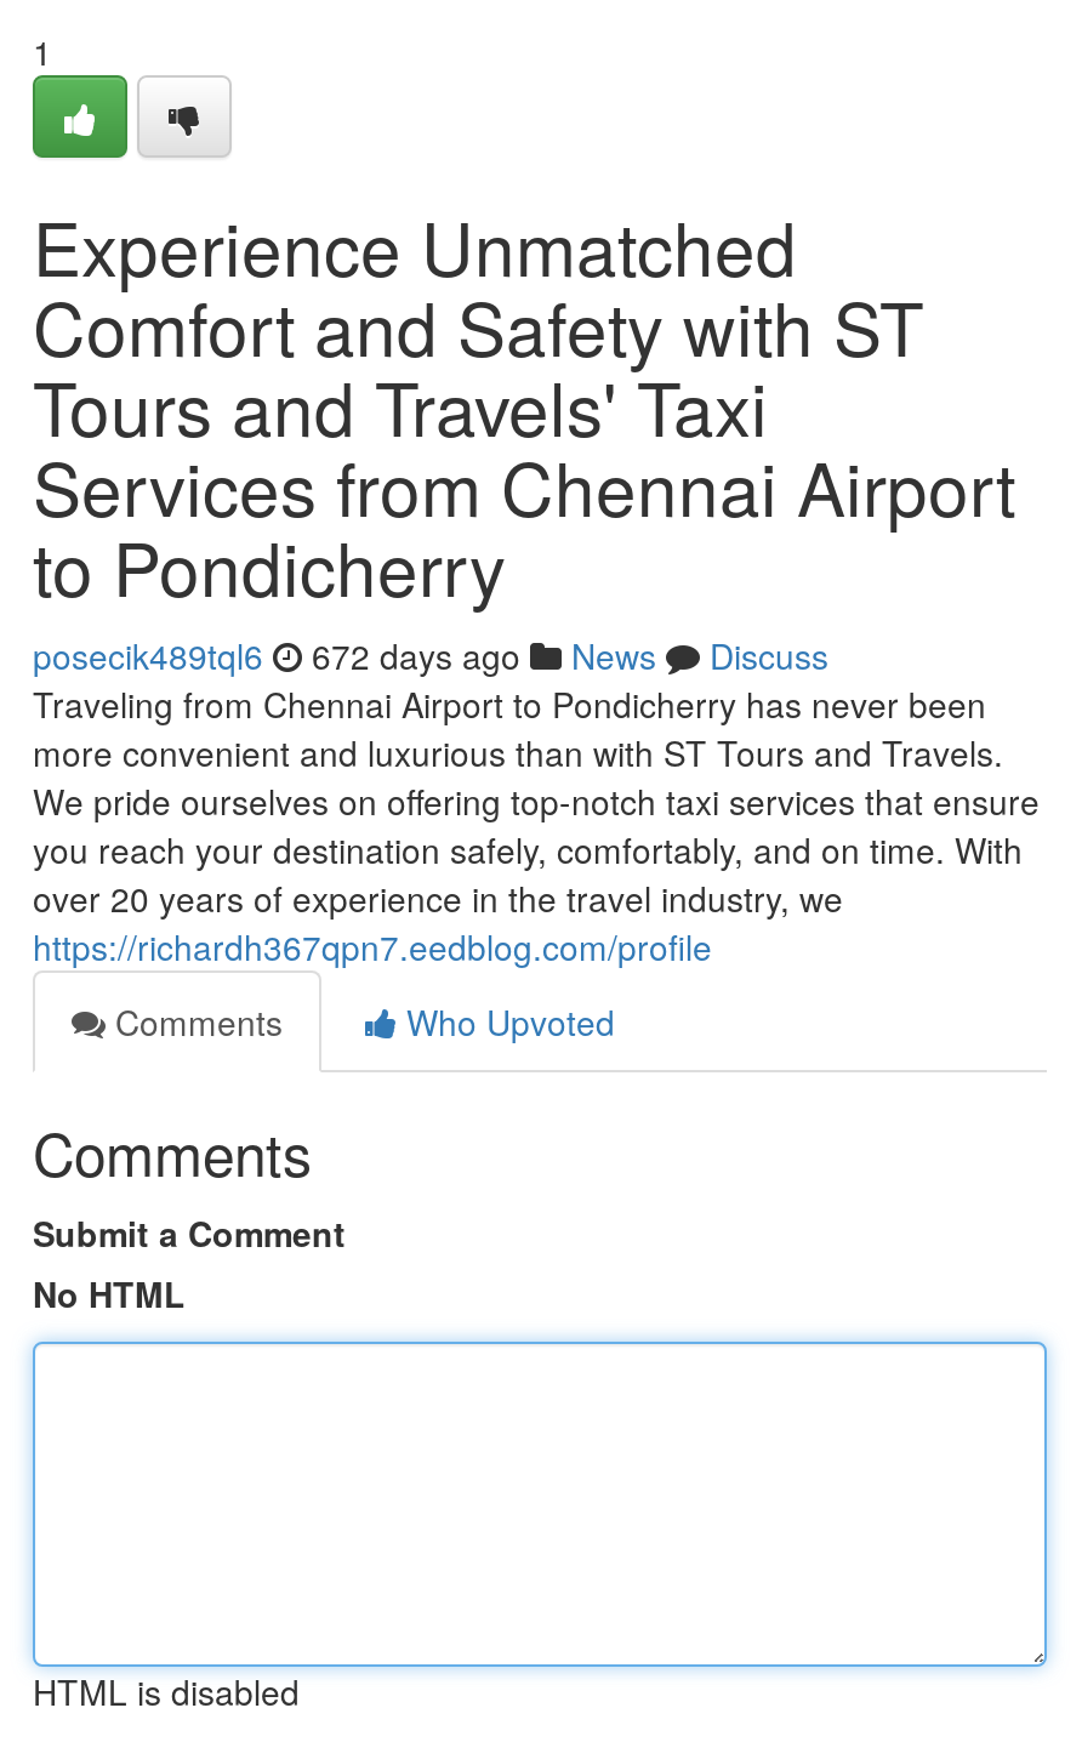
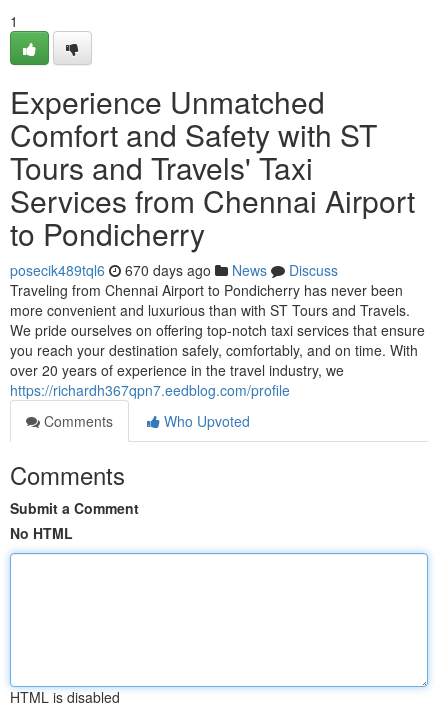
- posecik489tql6 672 days ago News Discuss
+ posecik489tql6 670 days ago News Discuss
